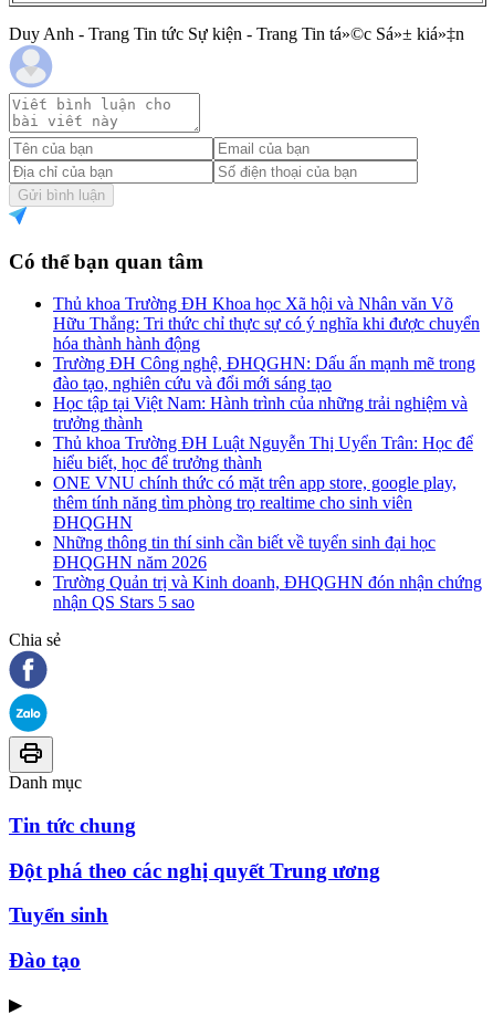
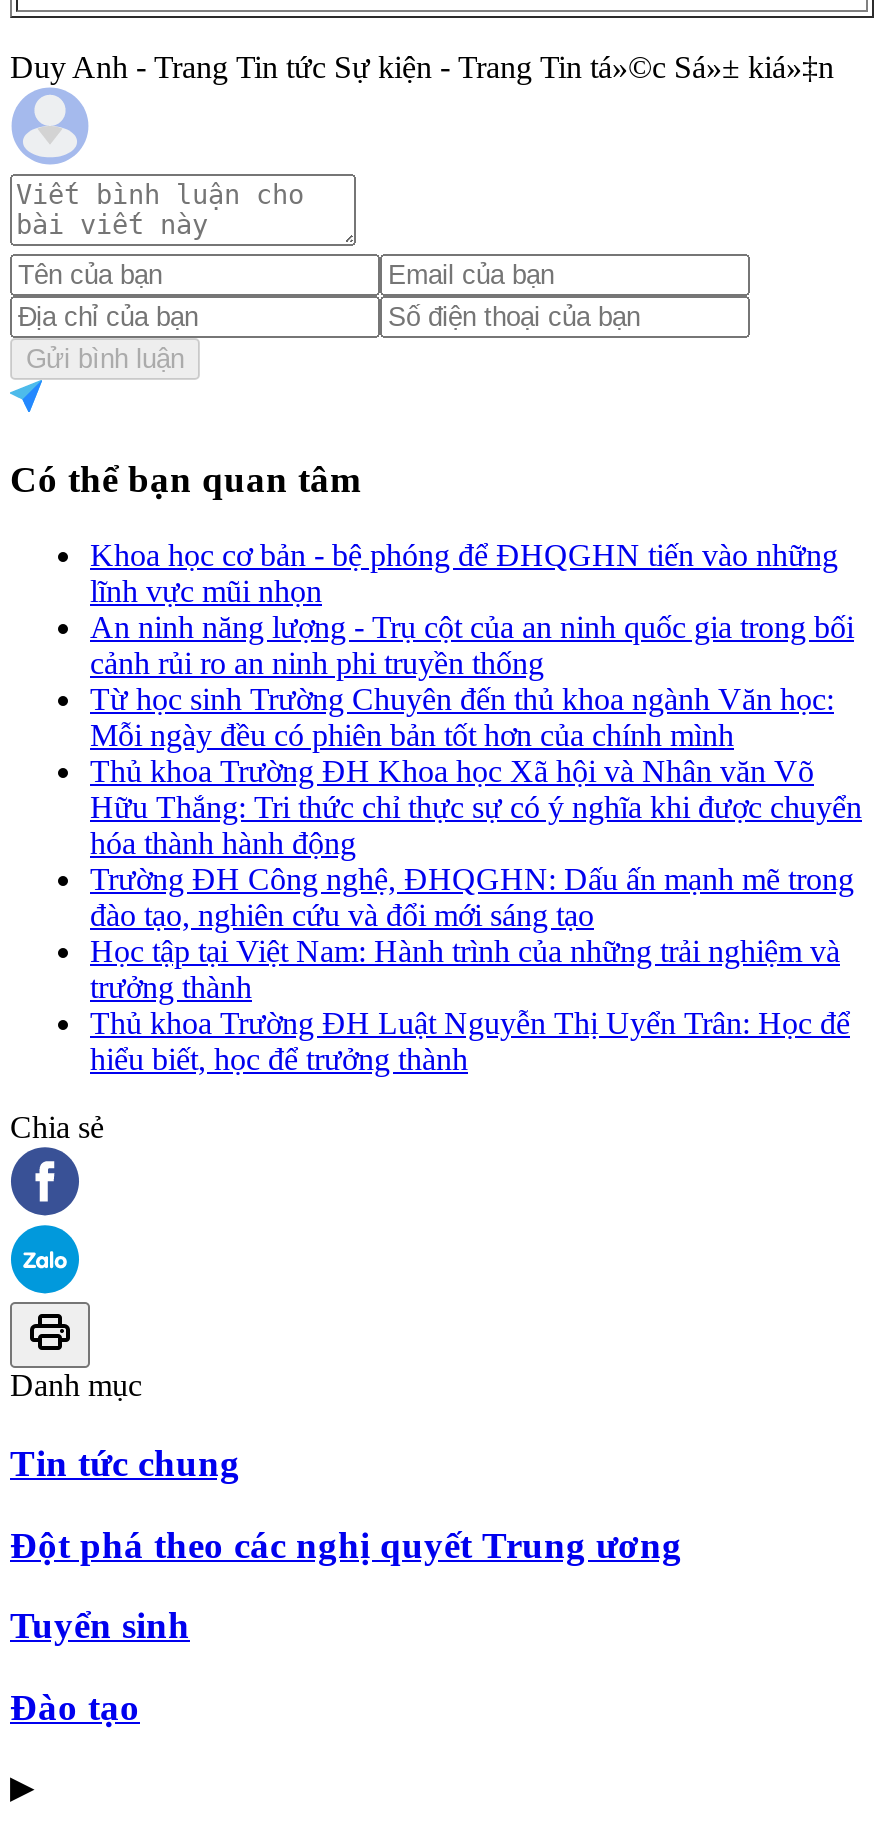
+ Khoa học cơ bản - bệ phóng để ĐHQGHN tiến vào những
+ lĩnh vực mũi nhọn
+ An ninh năng lượng - Trụ cột của an ninh quốc gia trong bối
+ cảnh rủi ro an ninh phi truyền thống
+ Từ học sinh Trường Chuyên đến thủ khoa ngành Văn học:
+ Mỗi ngày đều có phiên bản tốt hơn của chính mình

moved down: Thủ khoa Trường ĐH Khoa học Xã hội và Nhân văn Võ | Hữu Thắng: Tri thức chỉ thực sự có ý nghĩa khi được chuyển | hóa thành hành động | ... | Thủ khoa Trường ĐH Luật Nguyễn Thị Uyển Trân: Học để | hiểu biết, học để trưởng thành

- ONE VNU chính thức có mặt trên app store, google play,
- thêm tính năng tìm phòng trọ realtime cho sinh viên
- ĐHQGHN
- Những thông tin thí sinh cần biết về tuyển sinh đại học
- ĐHQGHN năm 2026
- Trường Quản trị và Kinh doanh, ĐHQGHN đón nhận chứng
- nhận QS Stars 5 sao
